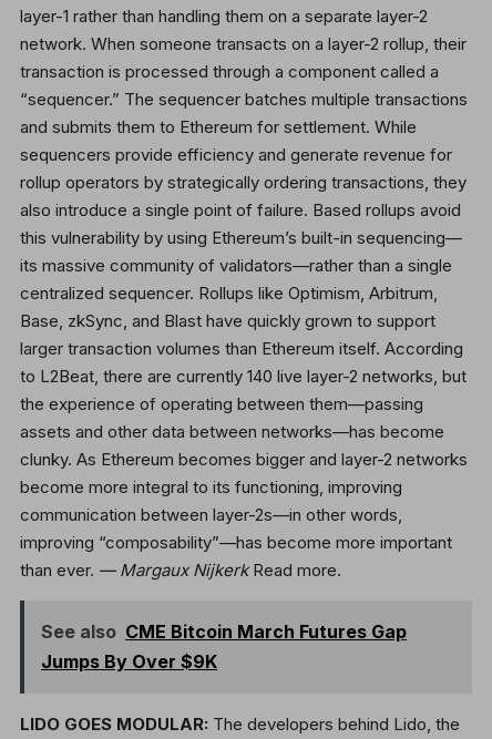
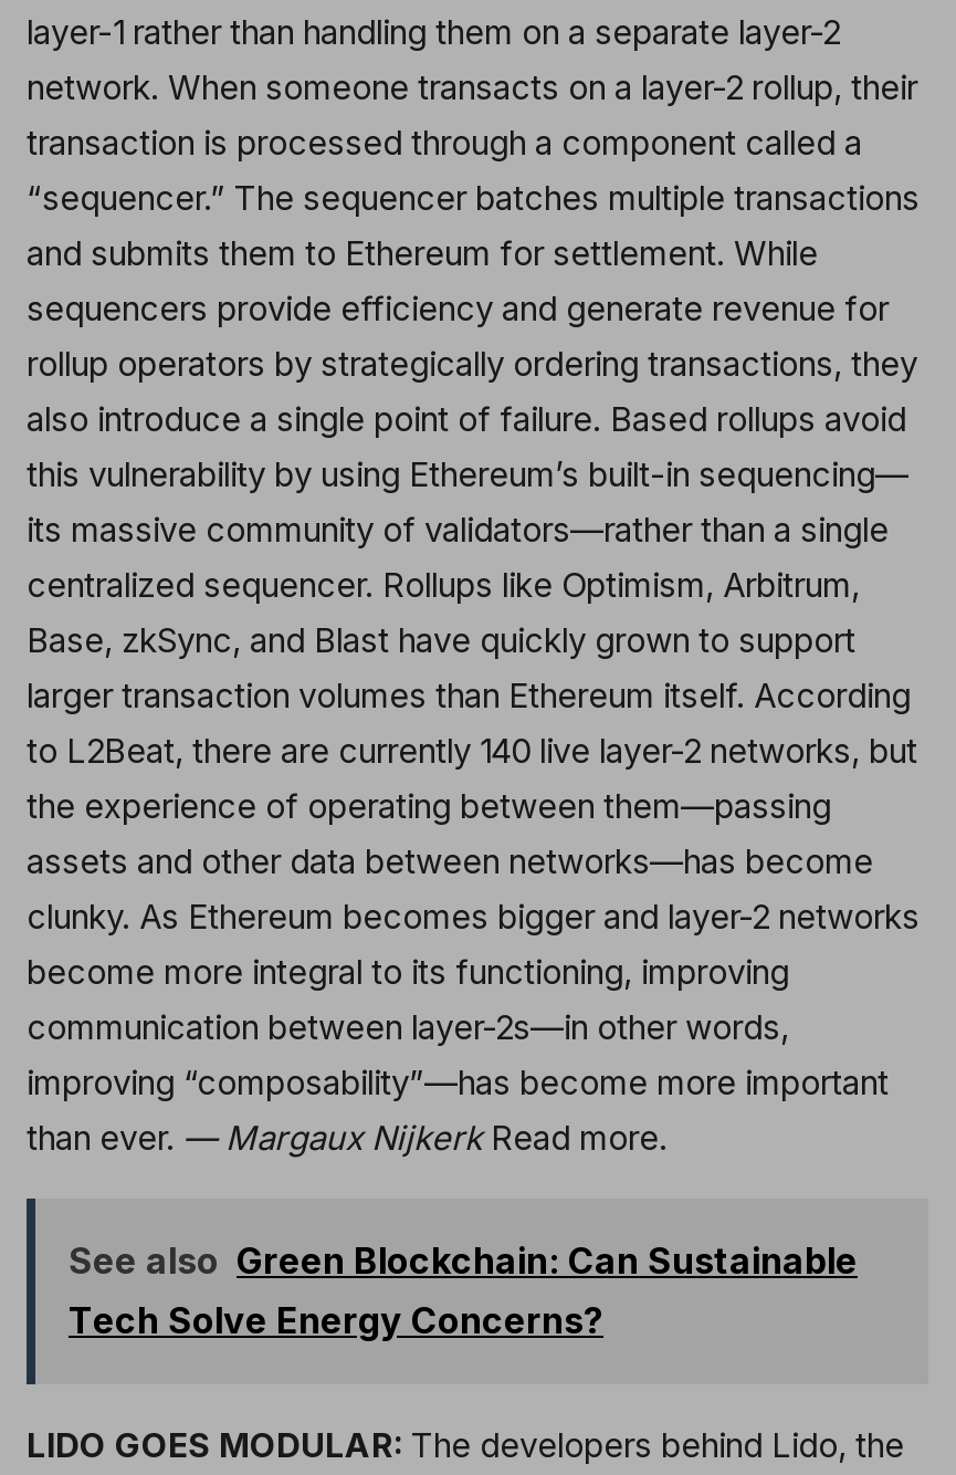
- See also CME Bitcoin March Futures Gap
- Jumps By Over $9K
+ See also Green Blockchain: Can Sustainable
+ Tech Solve Energy Concerns?
